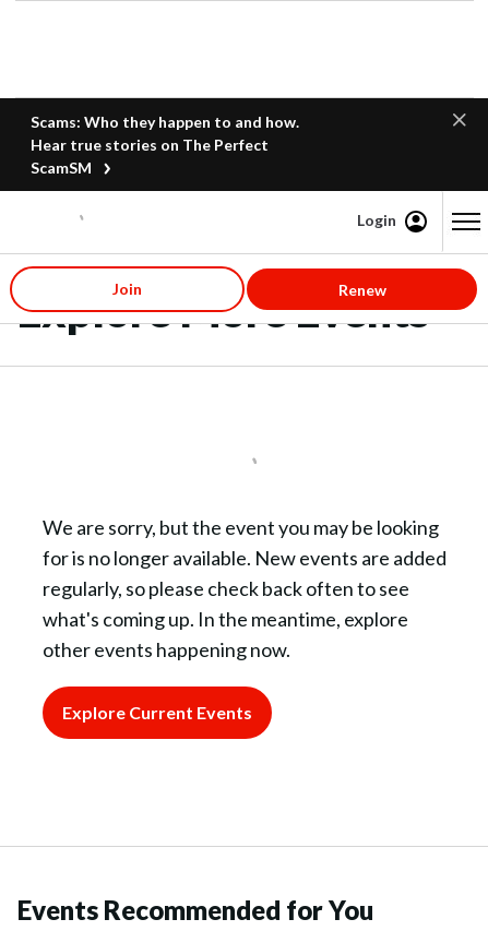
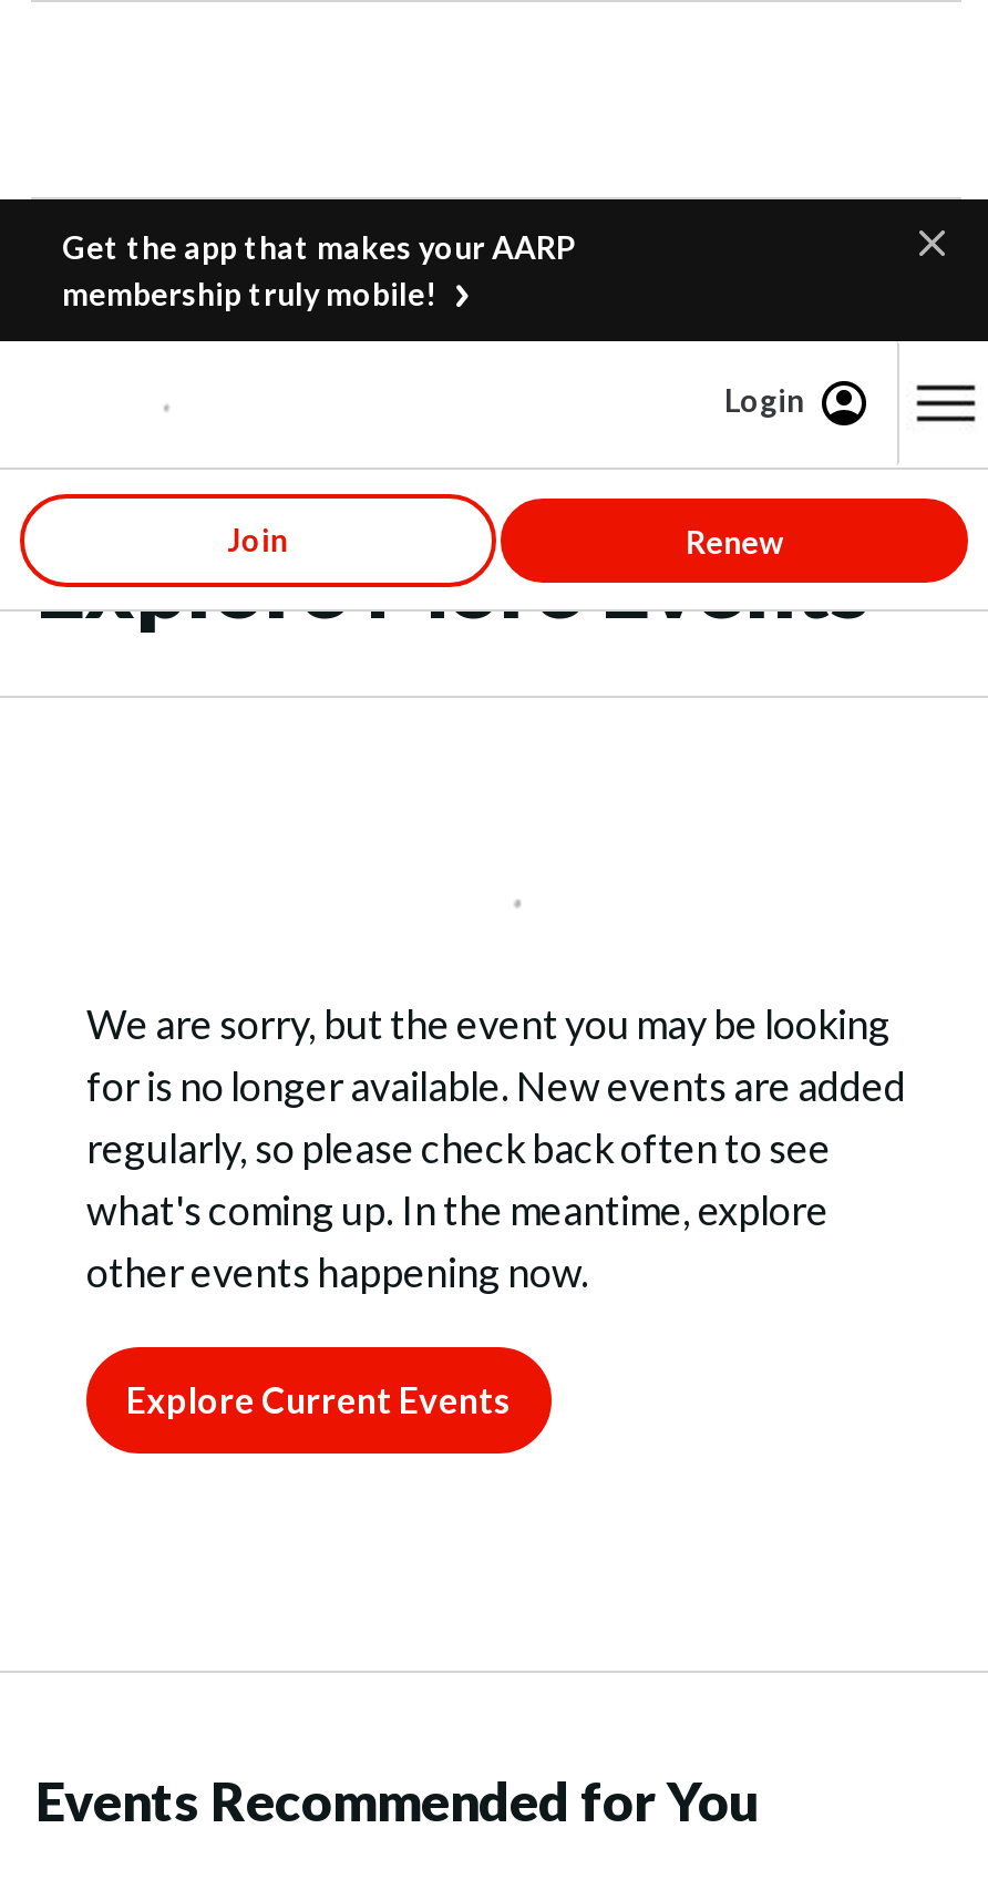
- Scams: Who they happen to and how.
- Hear true stories on The Perfect
- ScamSM
+ Get the app that makes your AARP
+ membership truly mobile!
